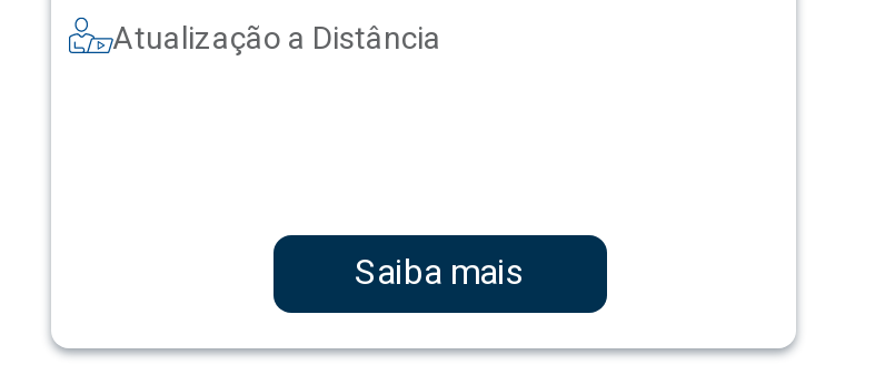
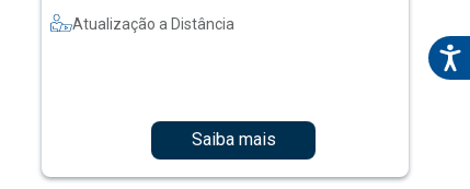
+ [image]
